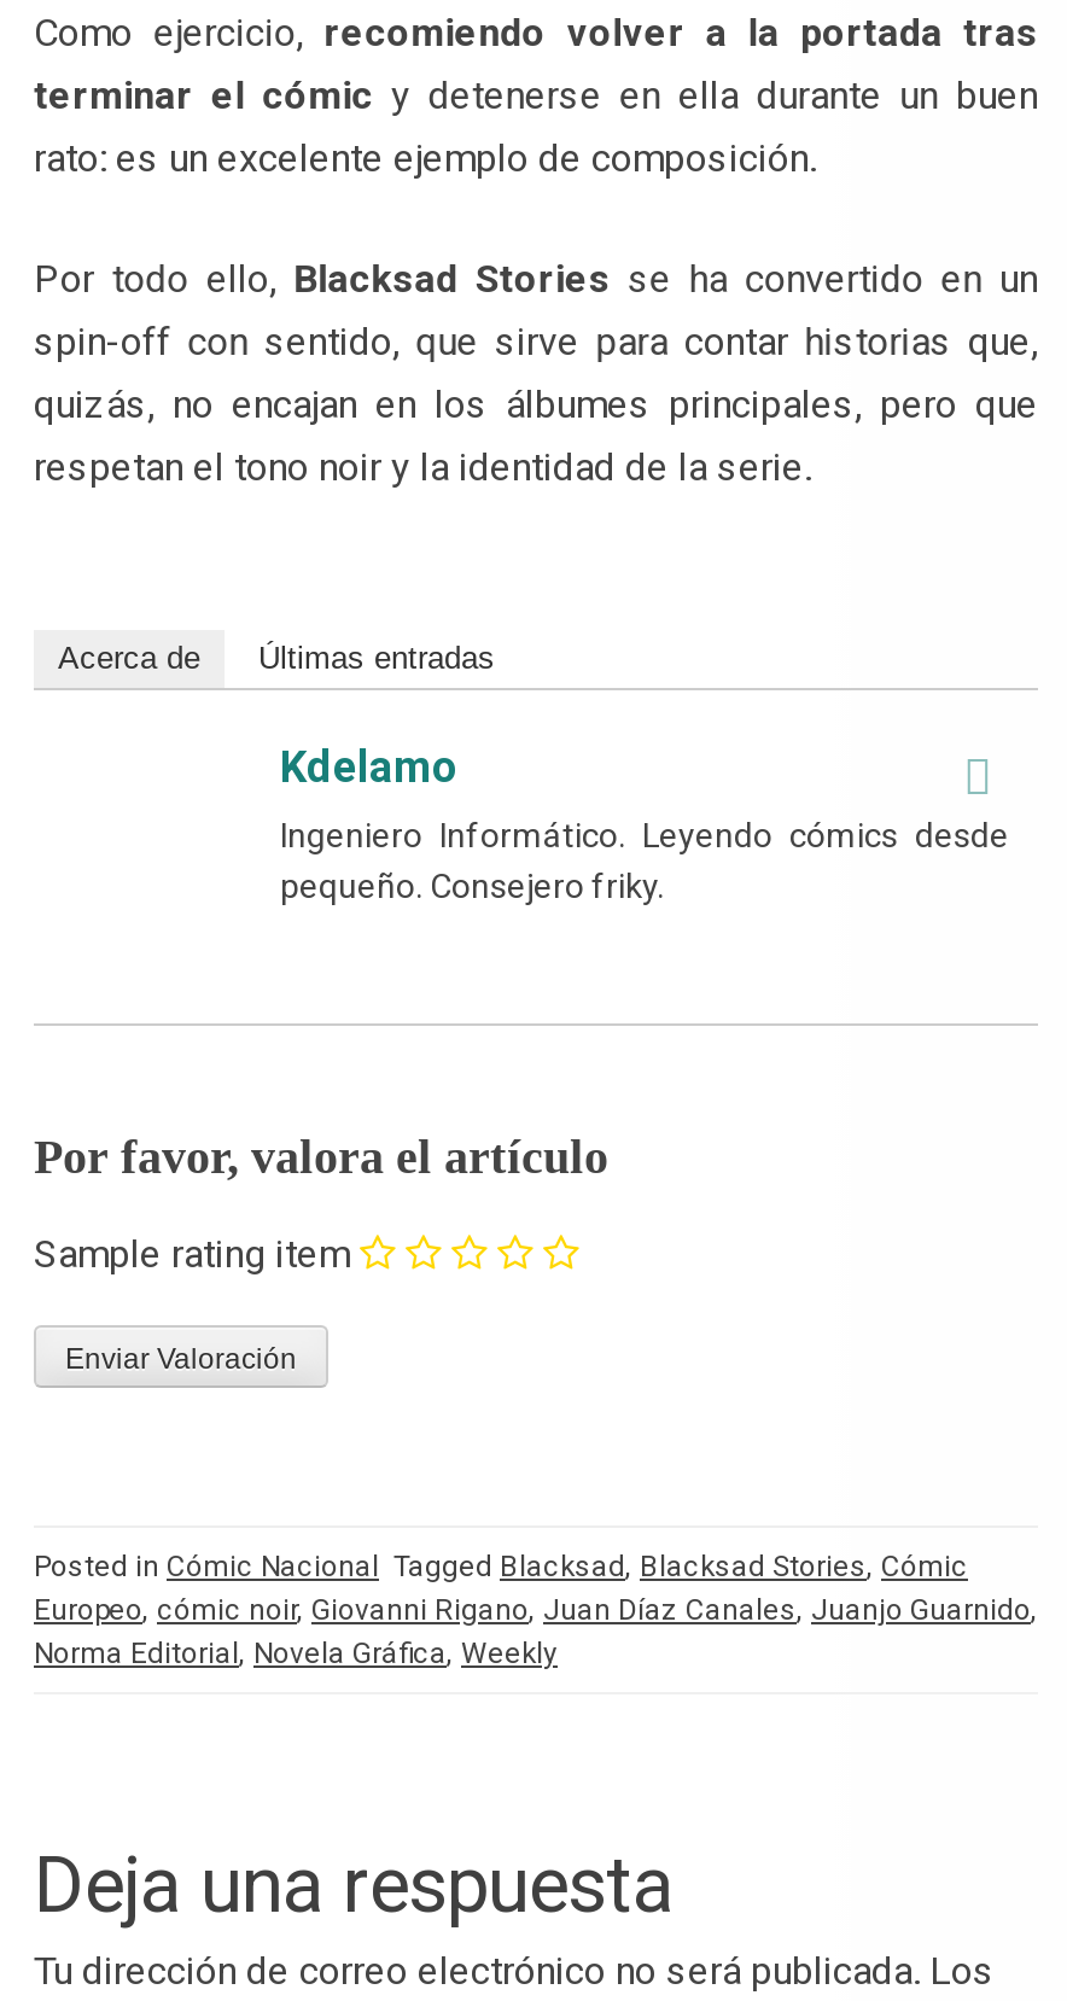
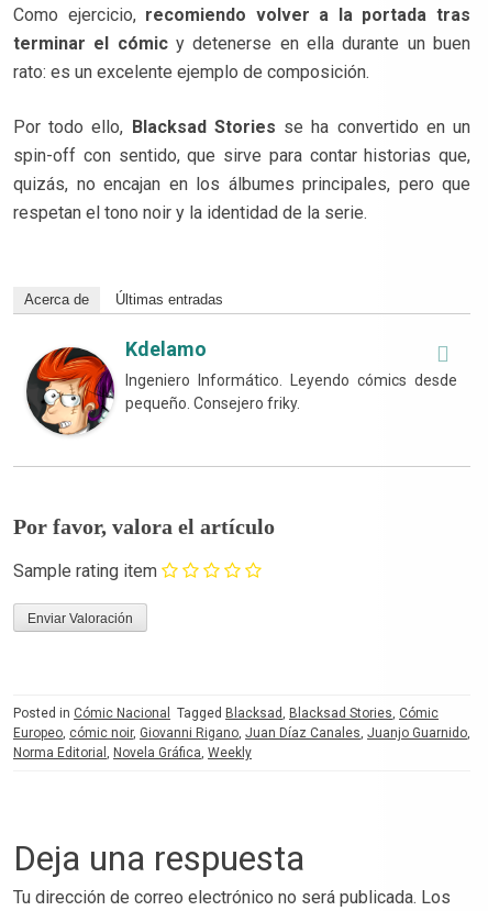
+ [image]
